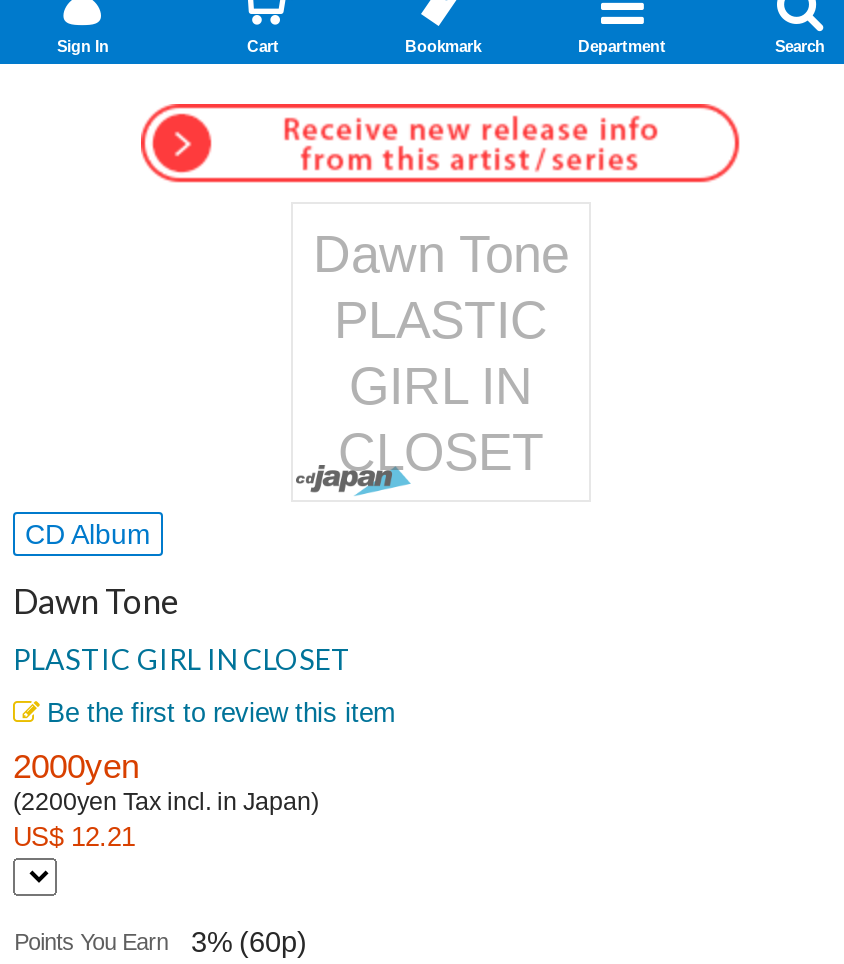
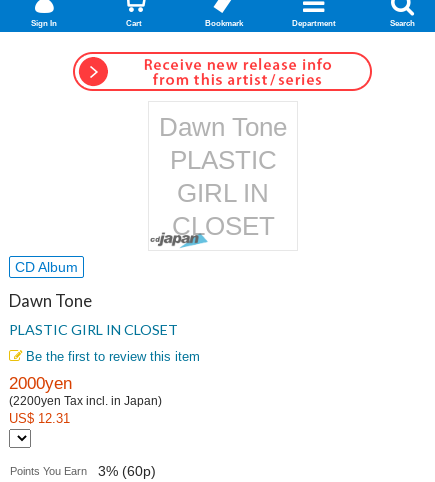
- US$ 12.21
+ US$ 12.31
